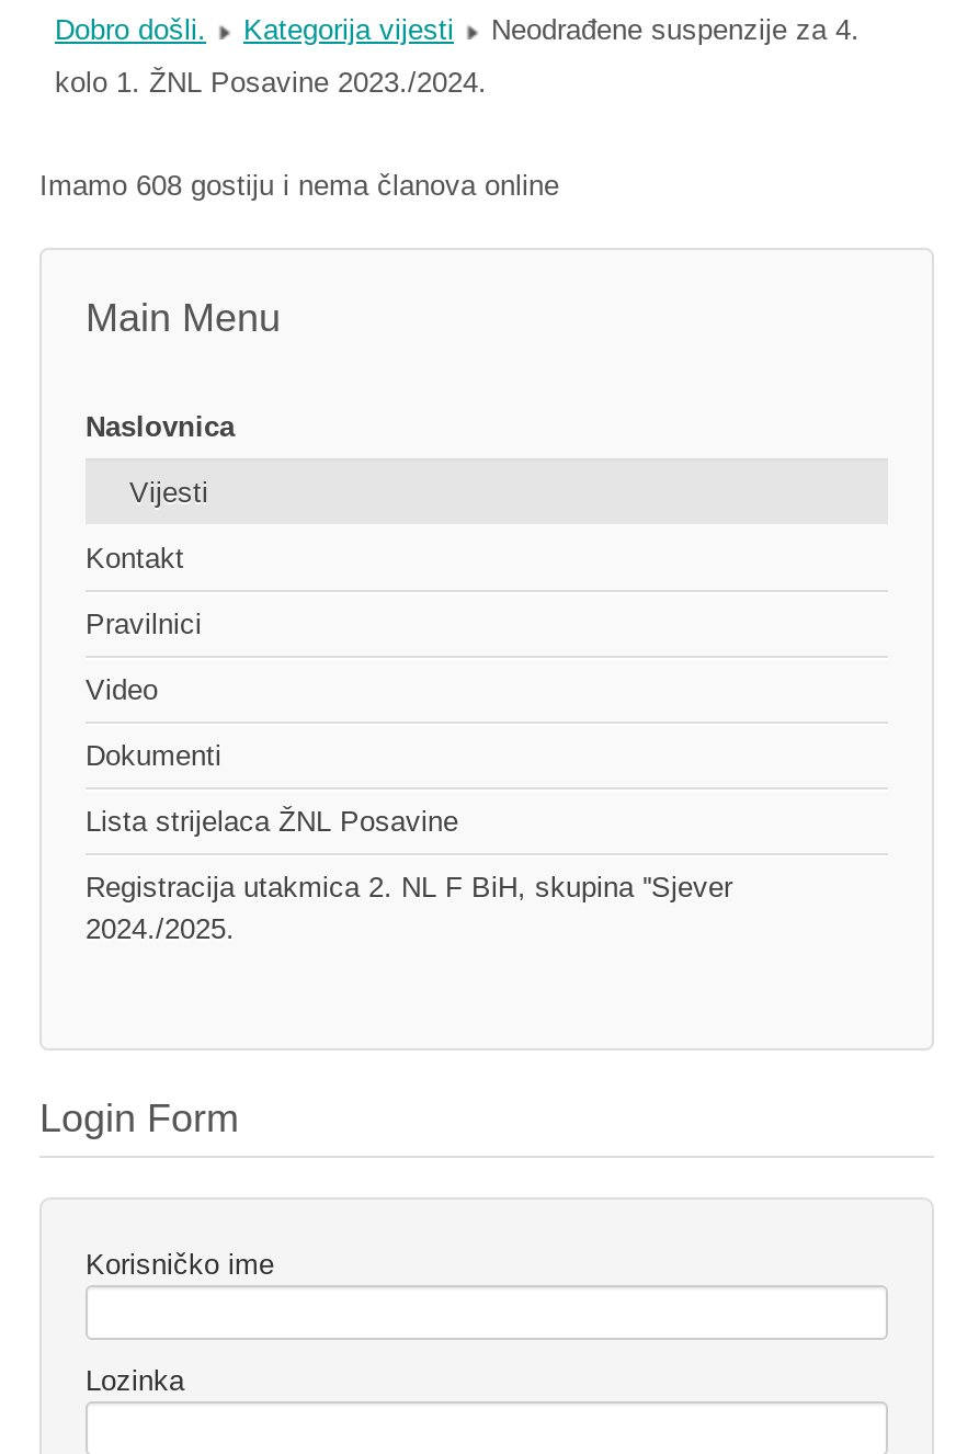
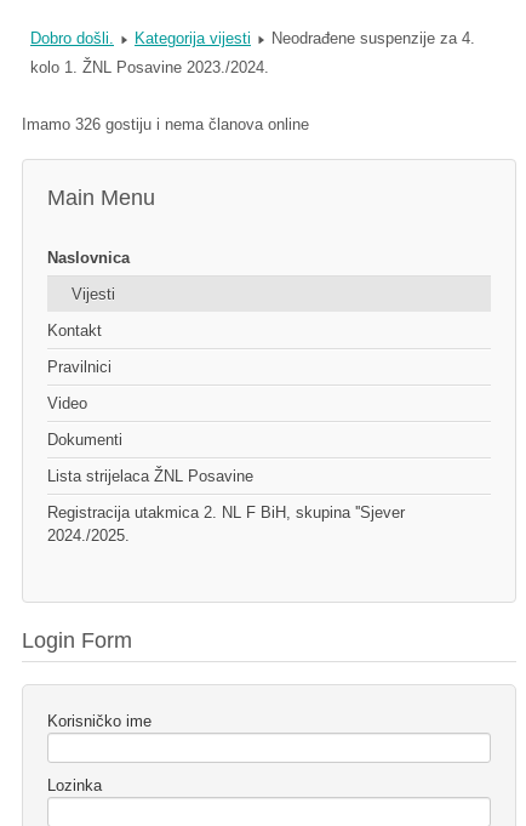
- Imamo 608 gostiju i nema članova online
+ Imamo 326 gostiju i nema članova online
